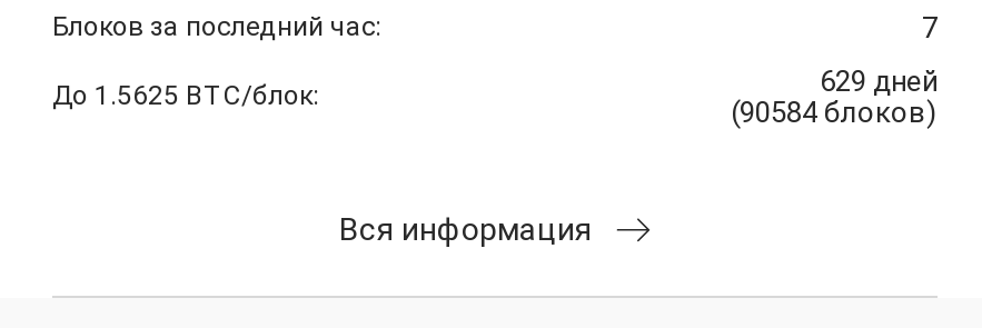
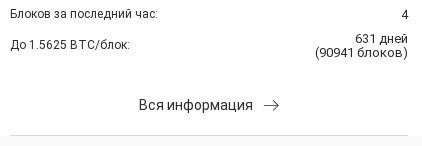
- 7
+ 4

- 629 дней
+ 631 дней

- (90584 блоков)
+ (90941 блоков)
